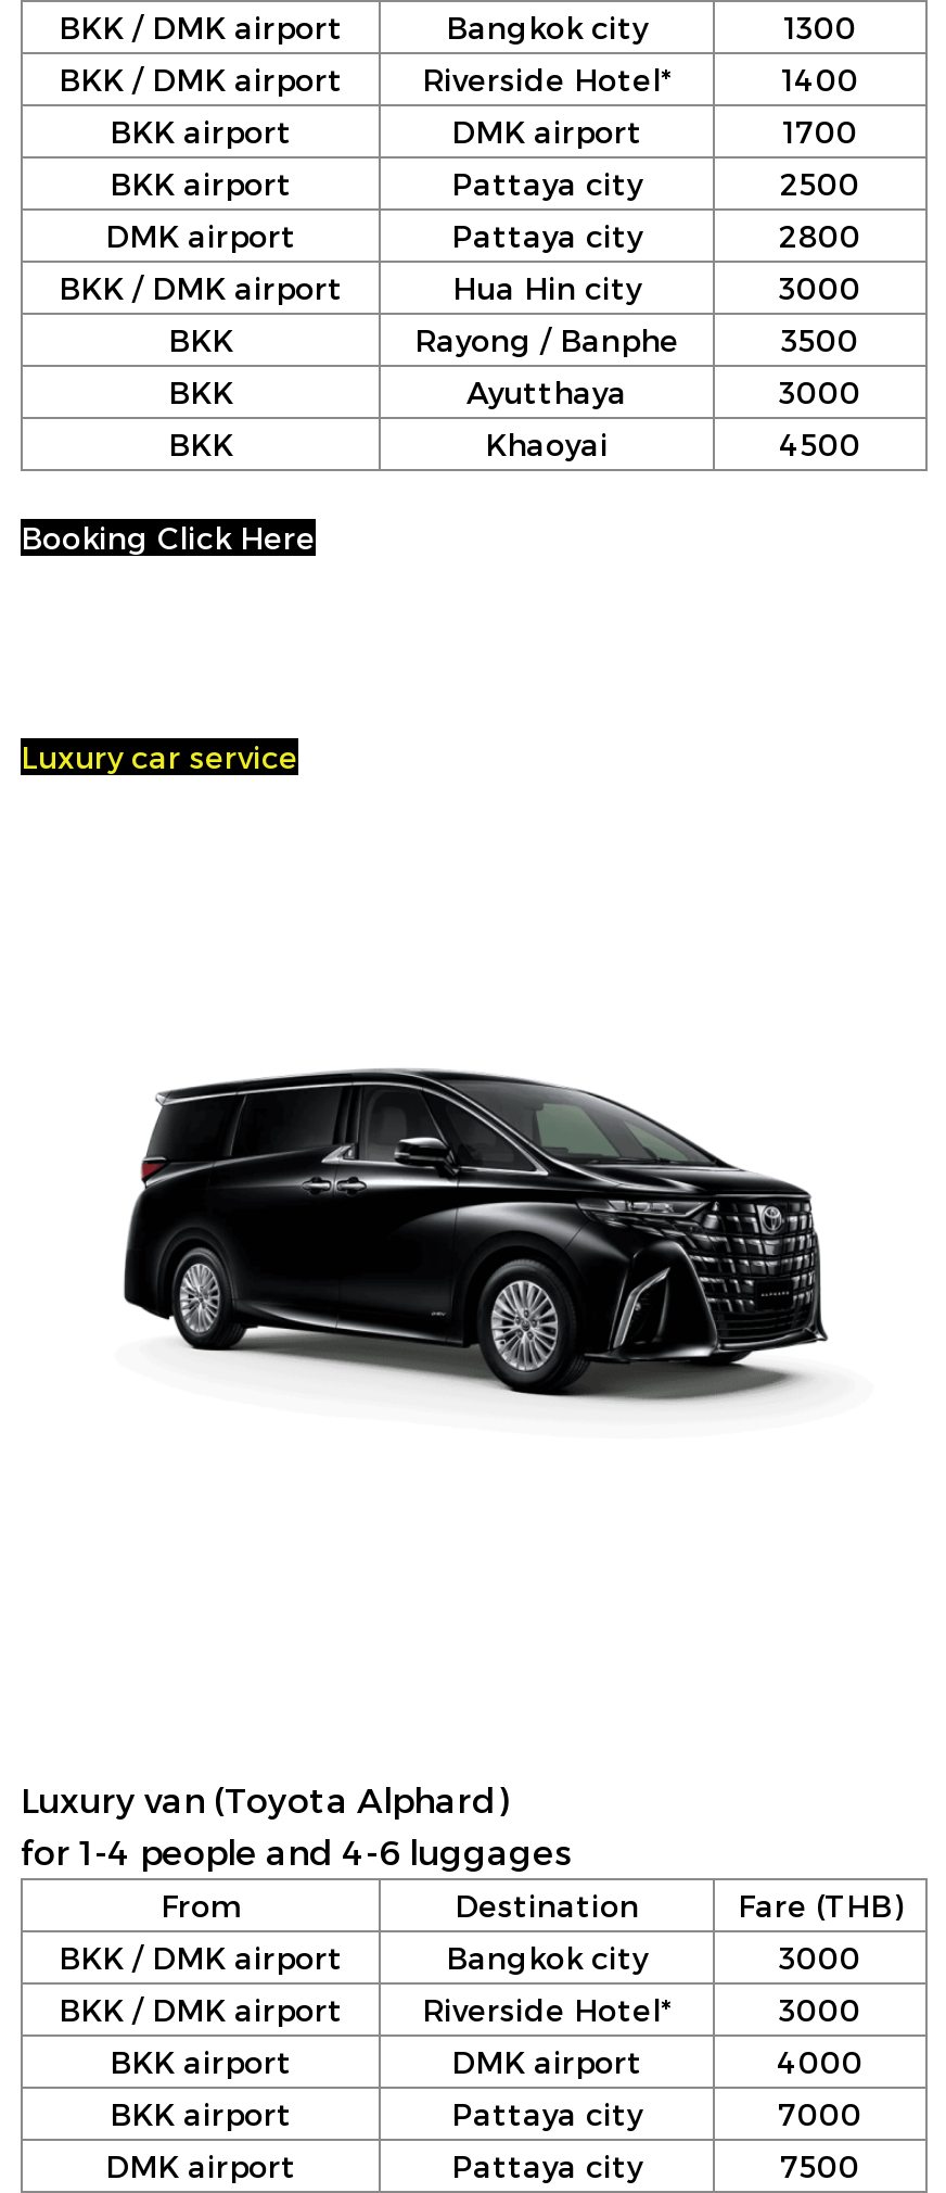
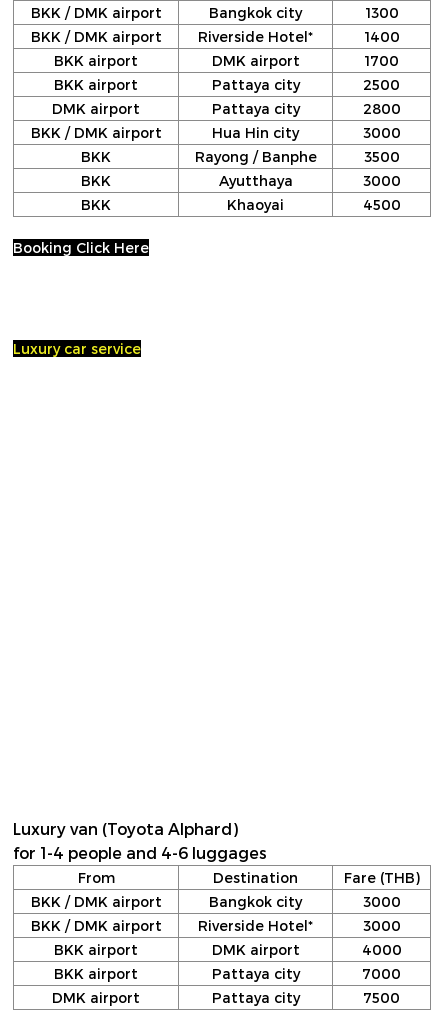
- [image]
